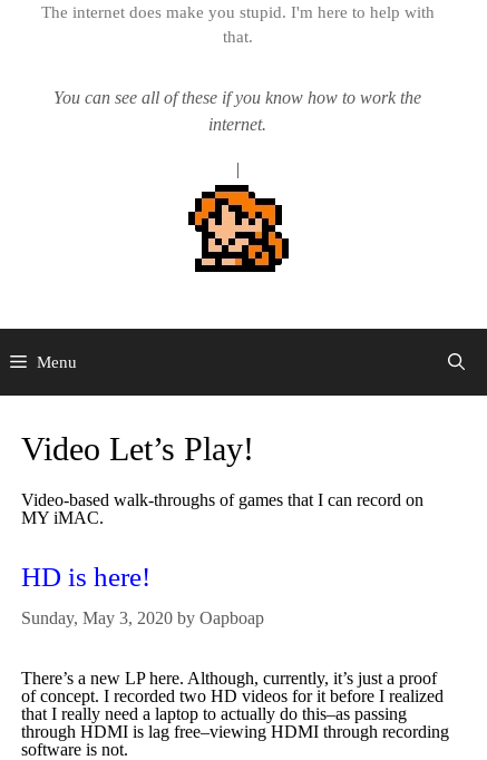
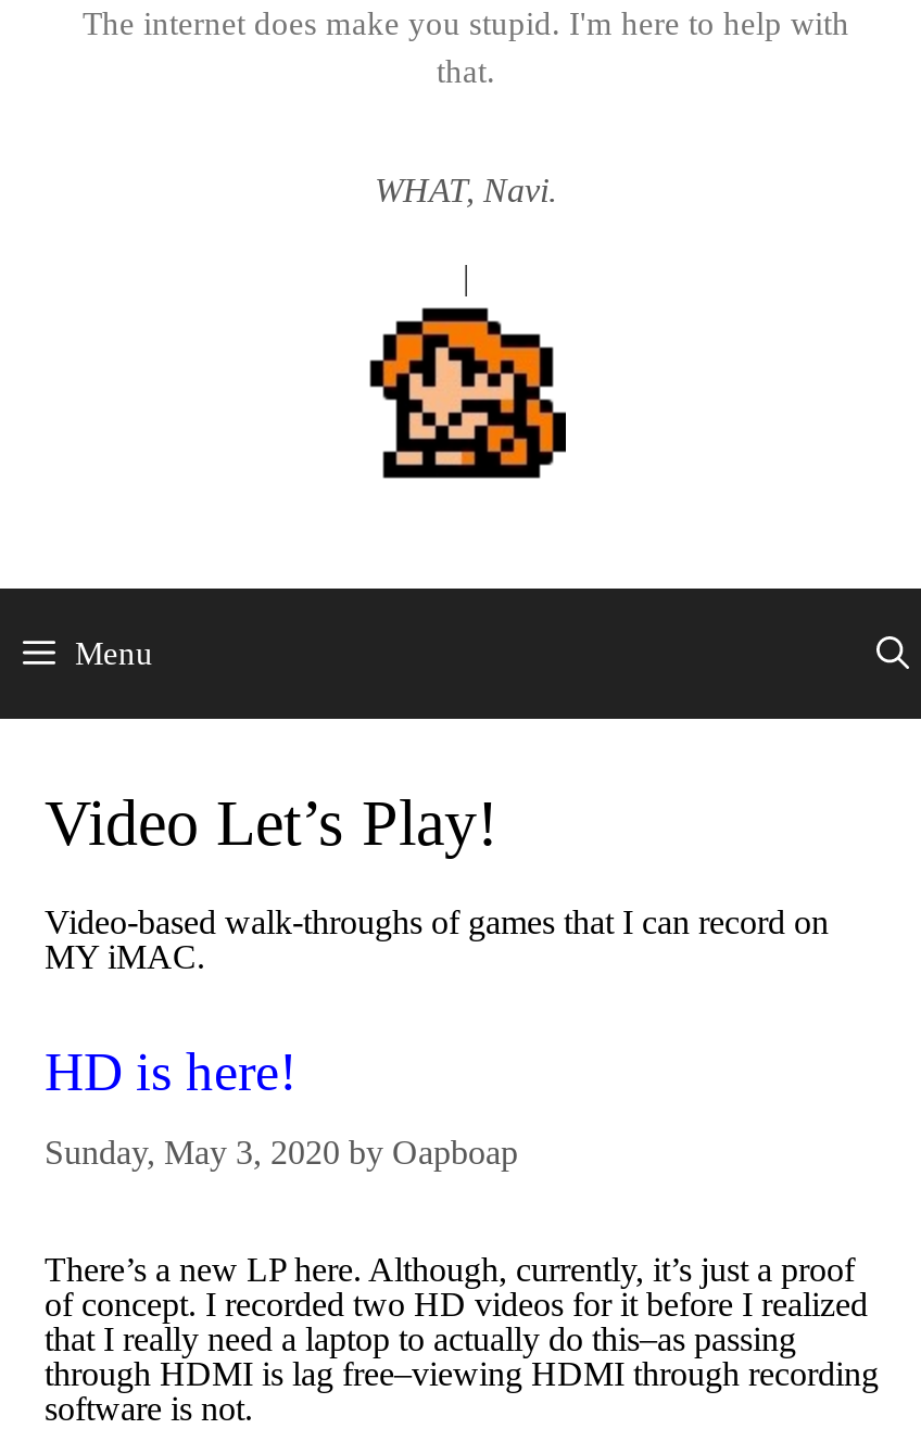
- You can see all of these if you know how to work the
- internet.
+ WHAT, Navi.
